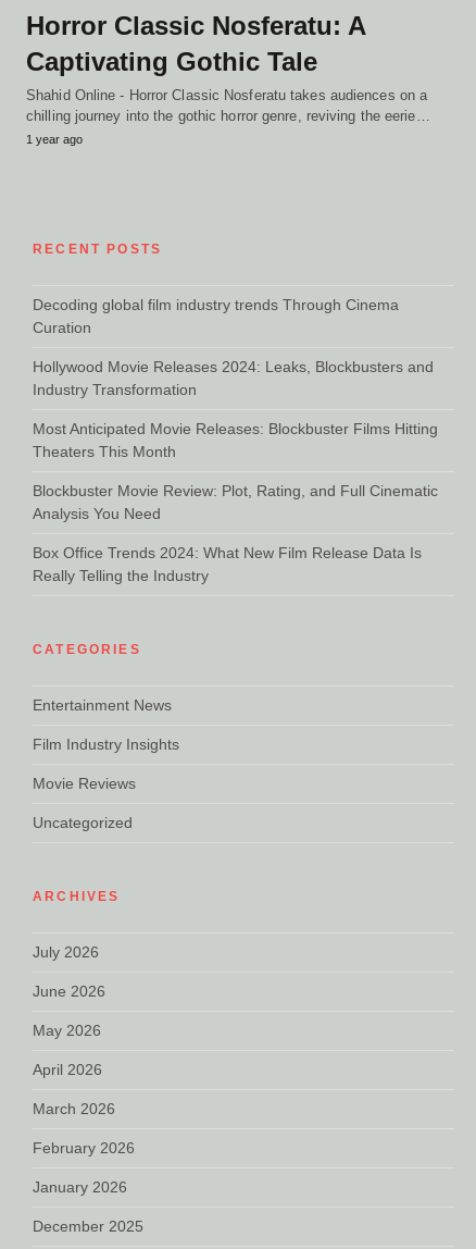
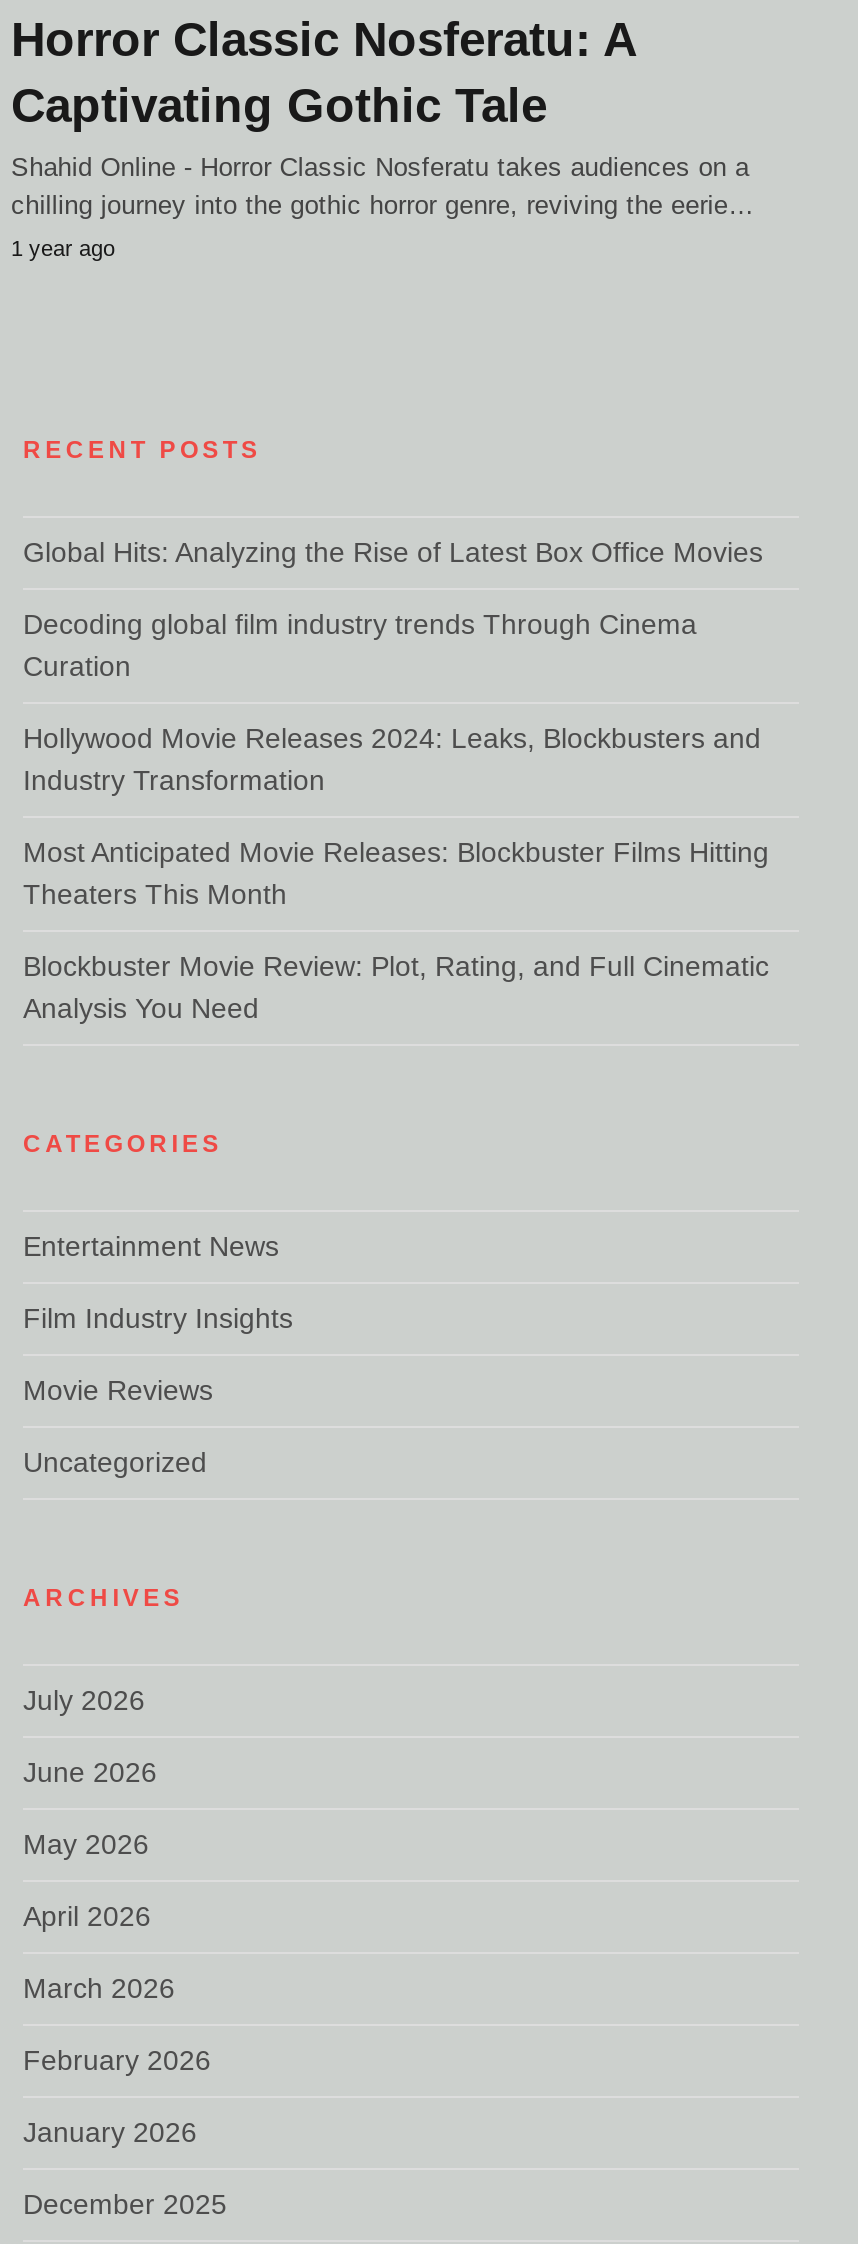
+ Global Hits: Analyzing the Rise of Latest Box Office Movies

moved down: Decoding global film industry trends Through Cinema | Curation | Hollywood Movie Releases 2024: Leaks, Blockbusters and | Industry Transformation | Most Anticipated Movie Releases: Blockbuster Films Hitting | Theaters This Month | Blockbuster Movie Review: Plot, Rating, and Full Cinematic | Analysis You Need

- Box Office Trends 2024: What New Film Release Data Is
- Really Telling the Industry
